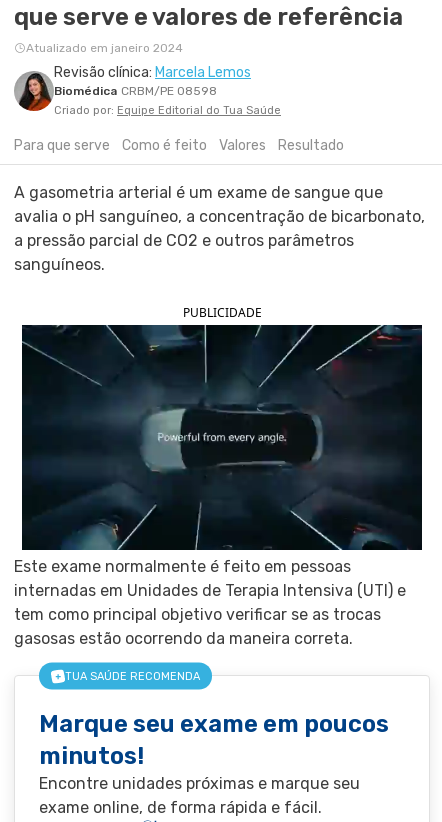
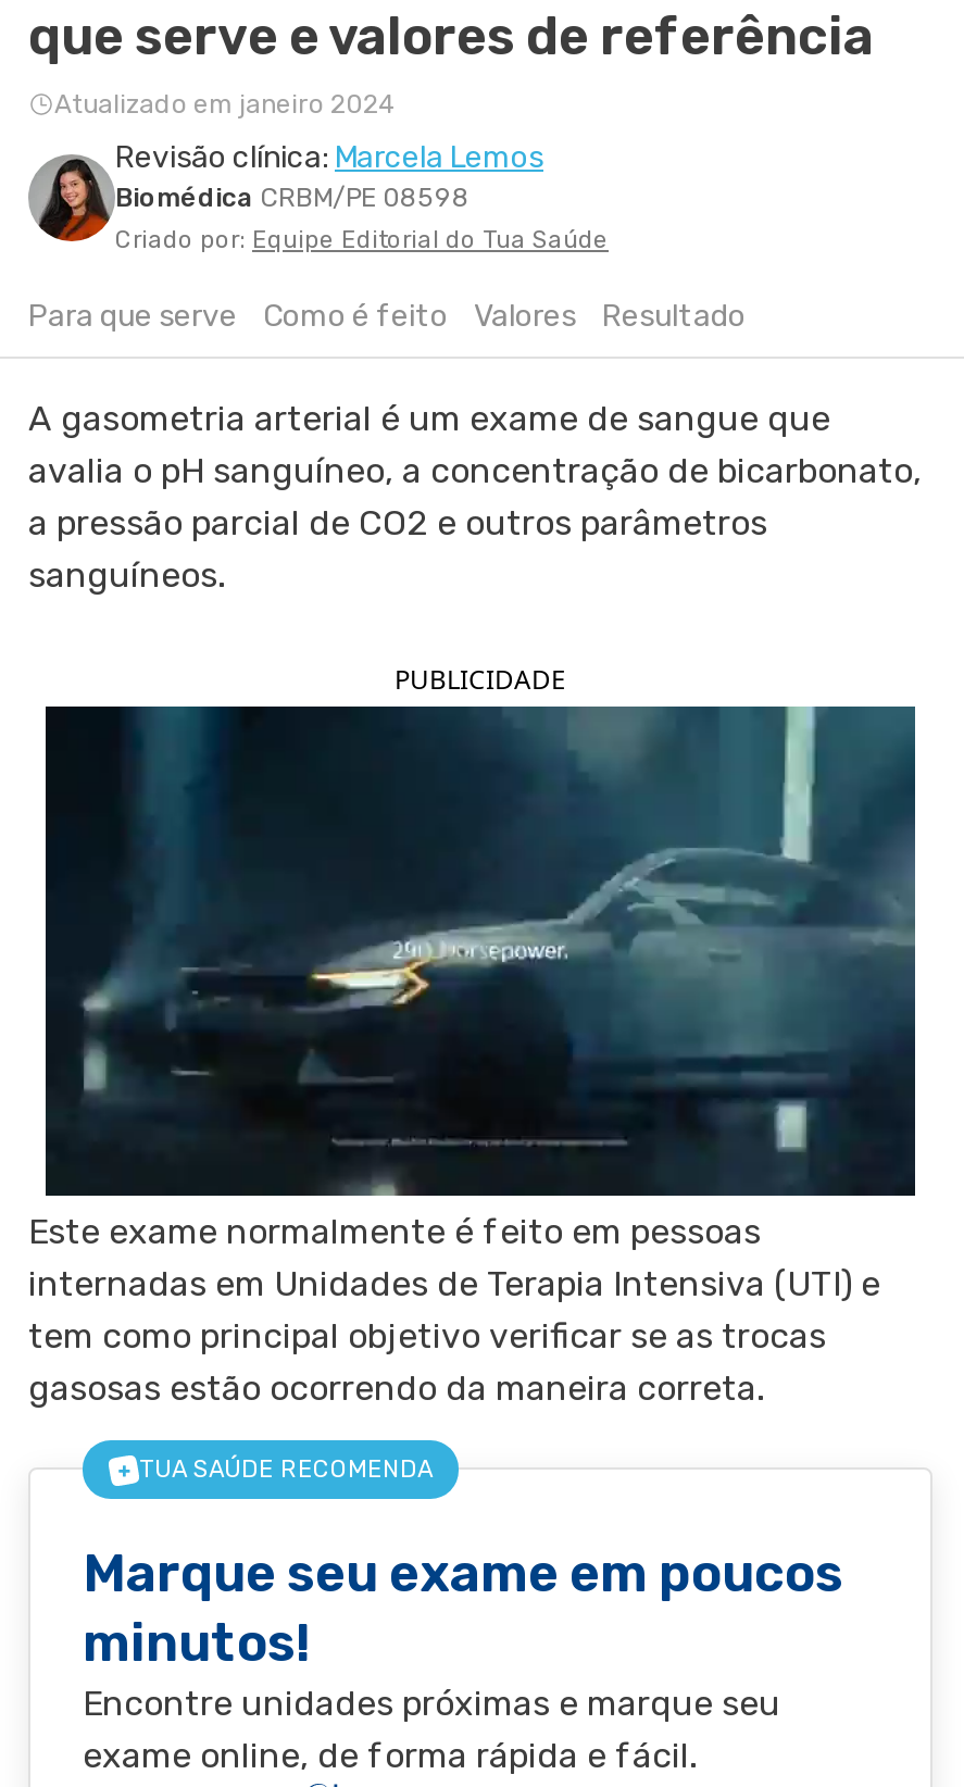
- [image]
+ [image]
